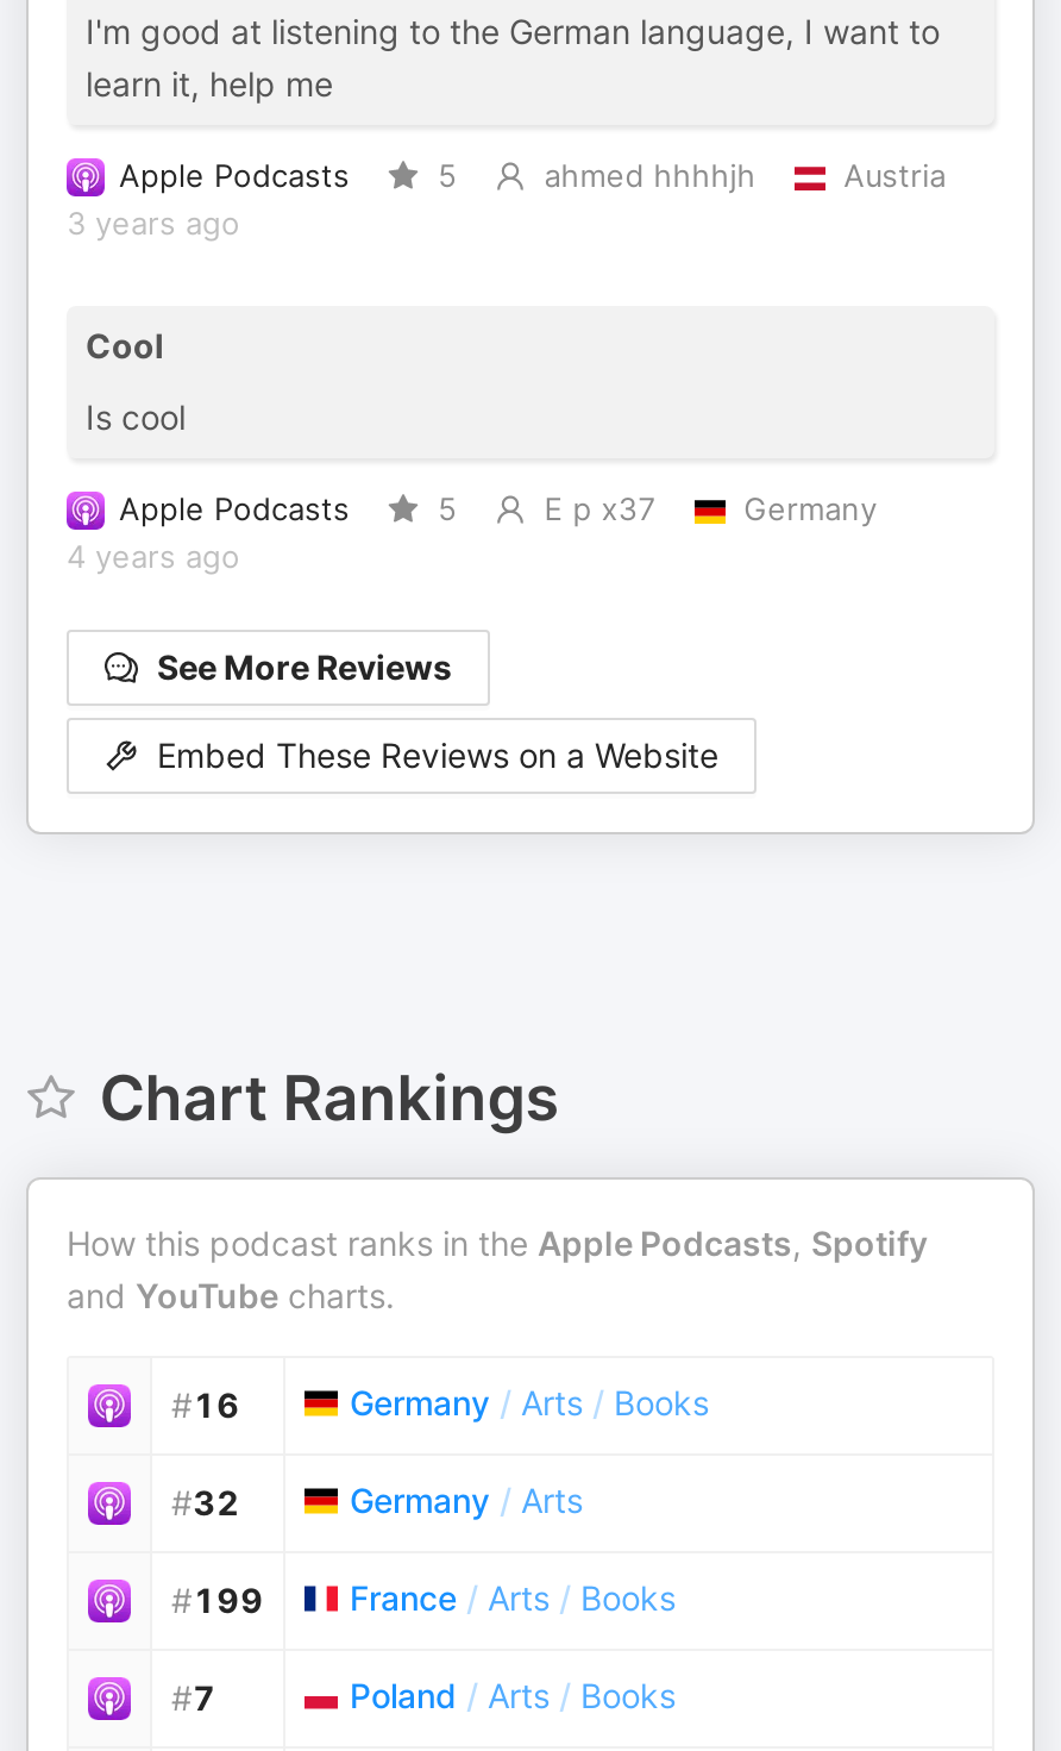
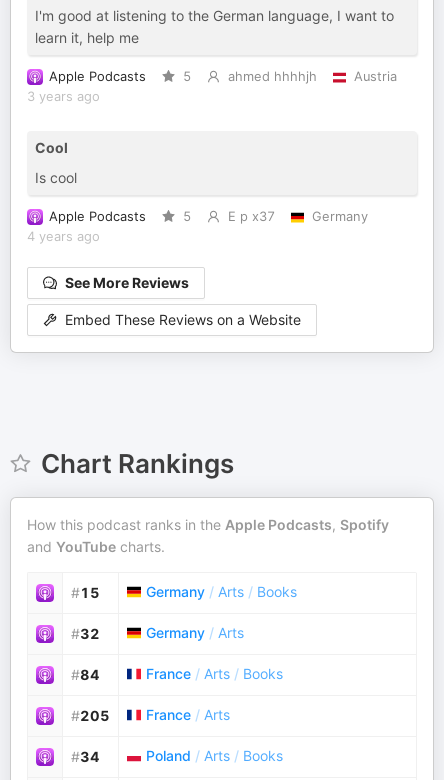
- #16
+ #15

- #199
+ #84

- #7
+ #205
+ France / Arts
+ #34
